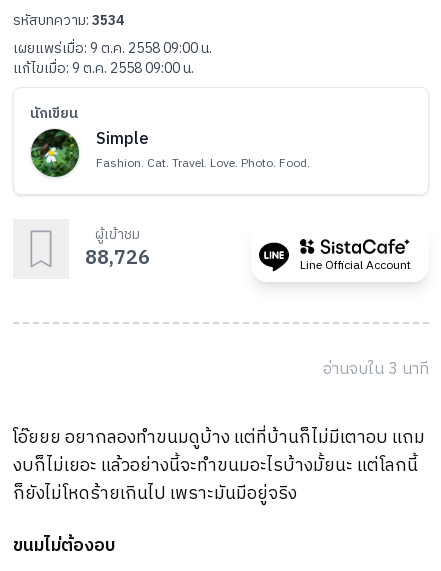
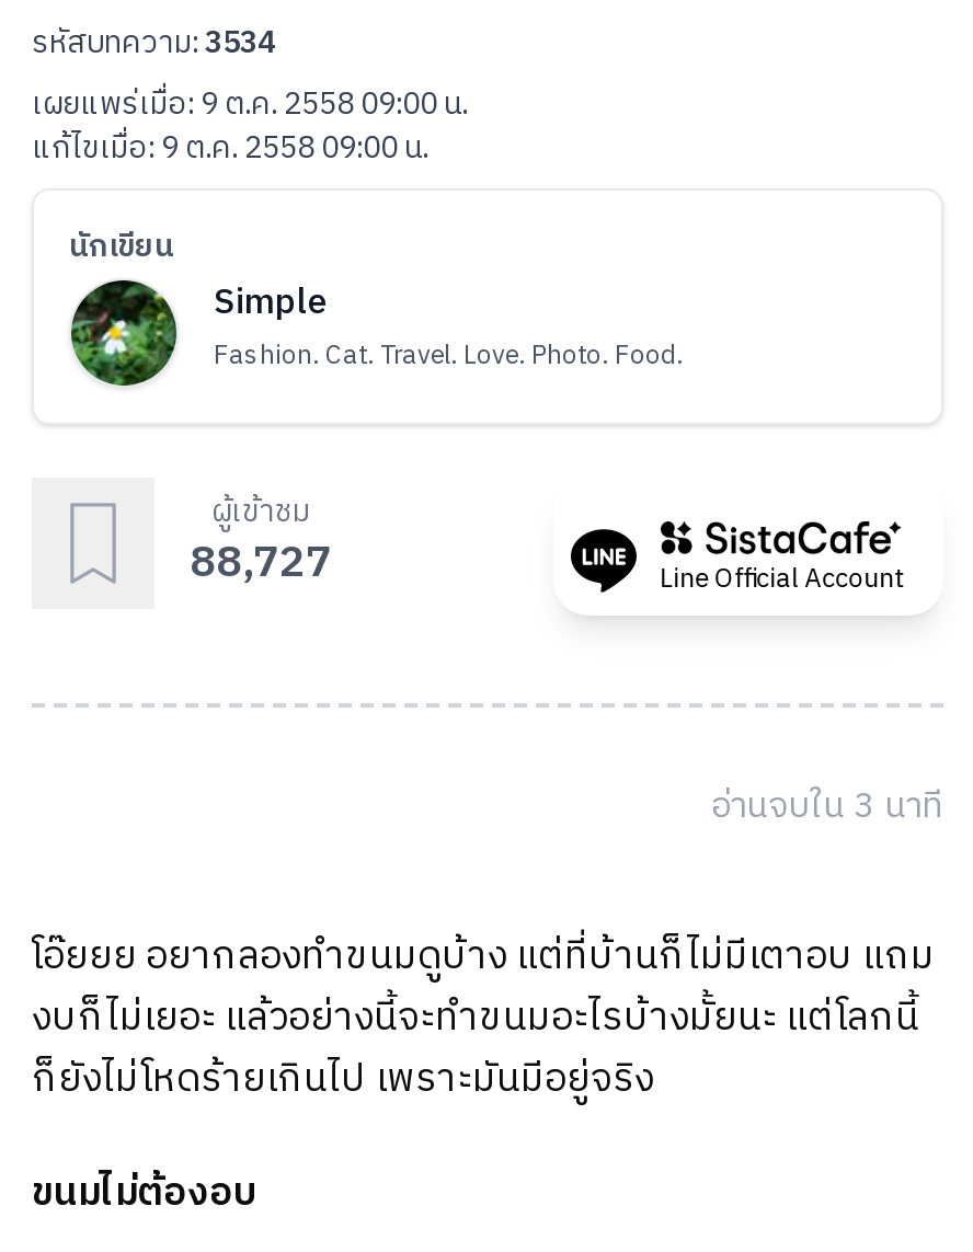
- 88,726
+ 88,727
